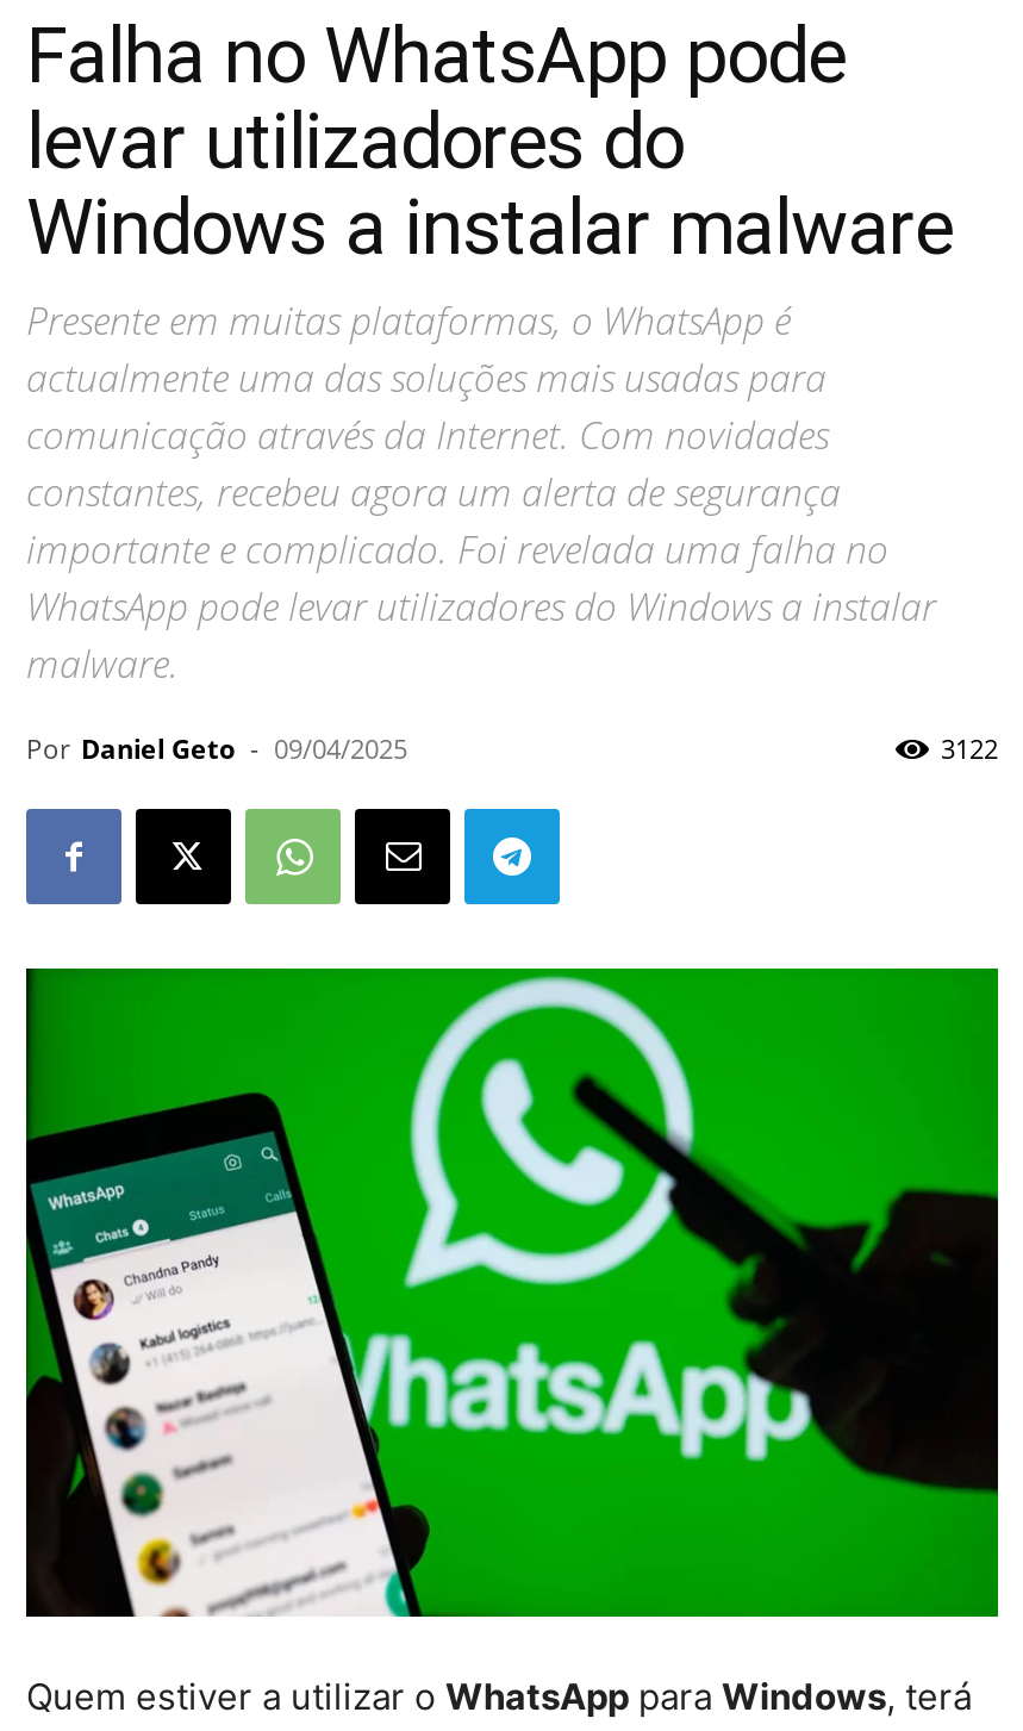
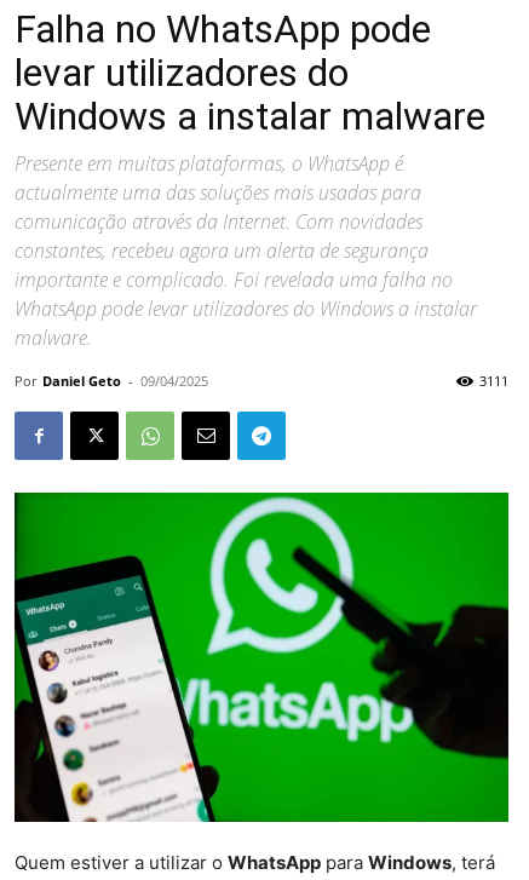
- 3122
+ 3111
